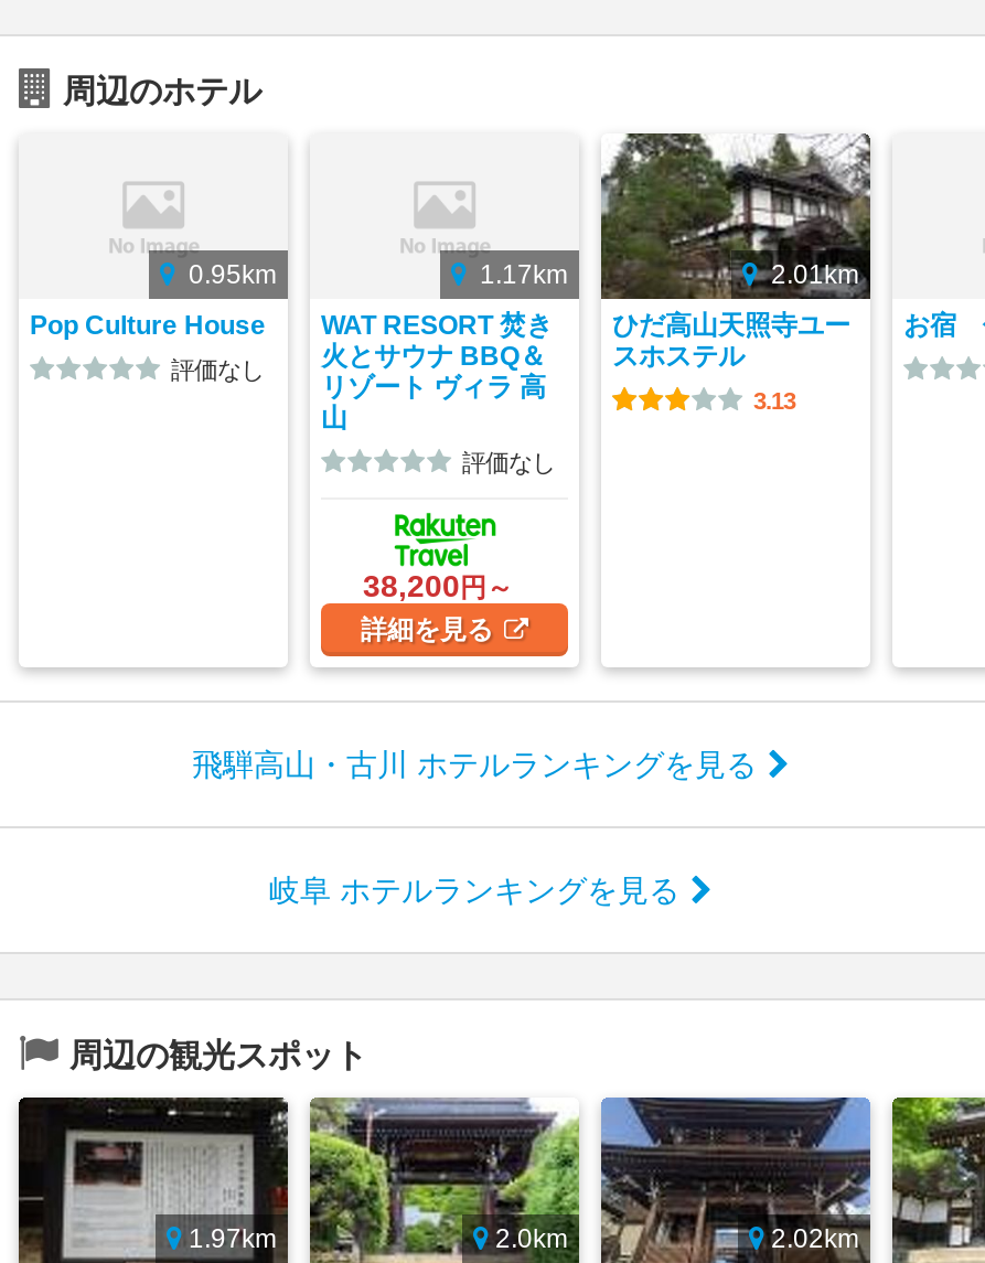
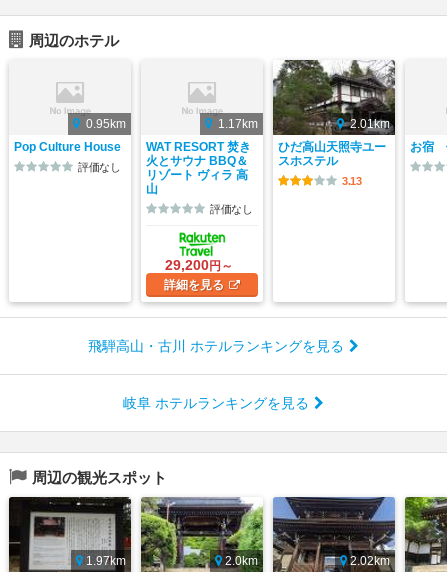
- 38,200円～
+ 29,200円～
